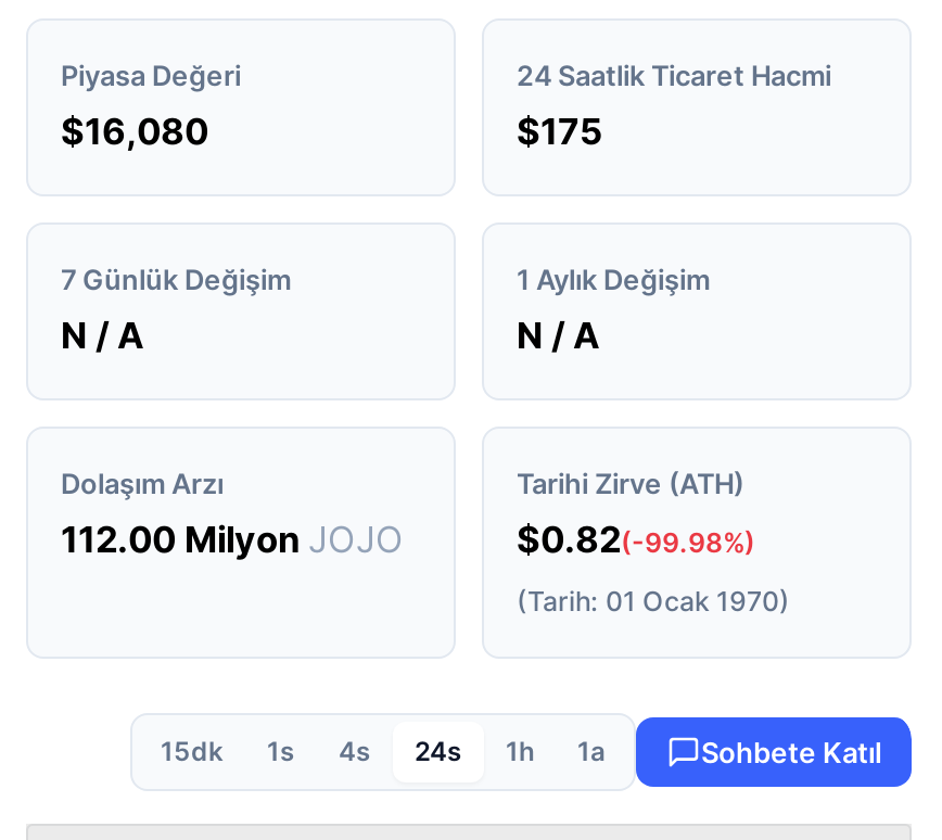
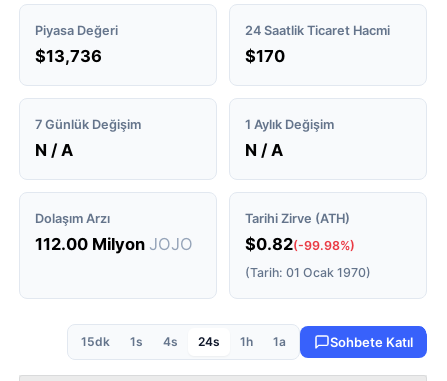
- $16,080
+ $13,736

- $175
+ $170
